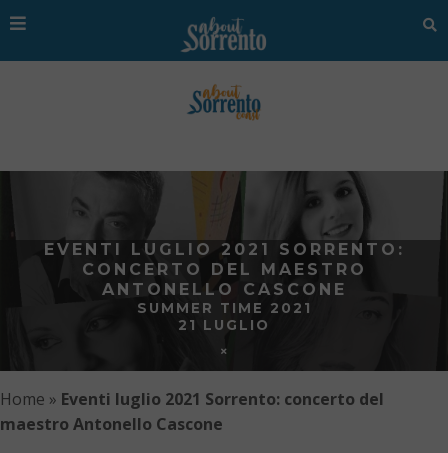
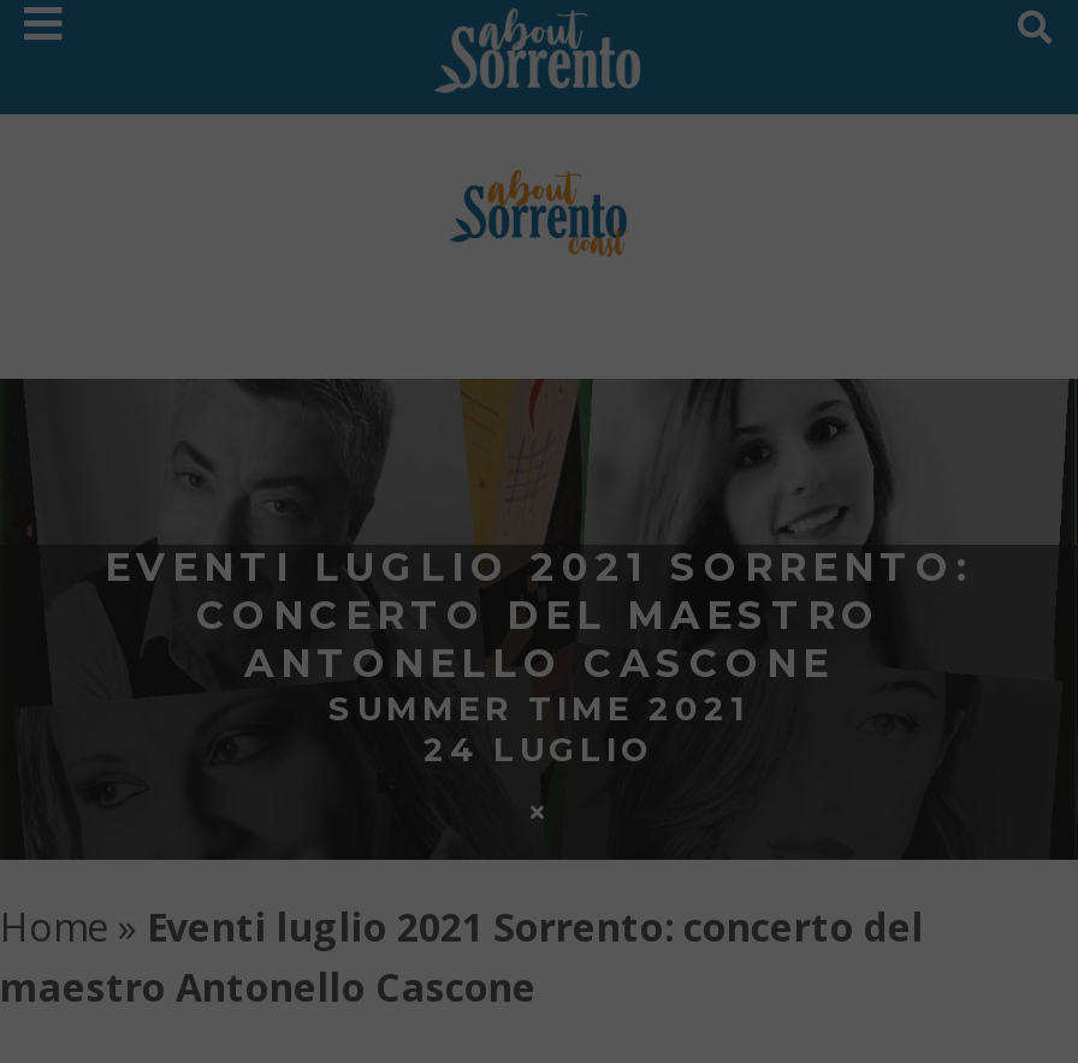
- 21 LUGLIO
+ 24 LUGLIO
